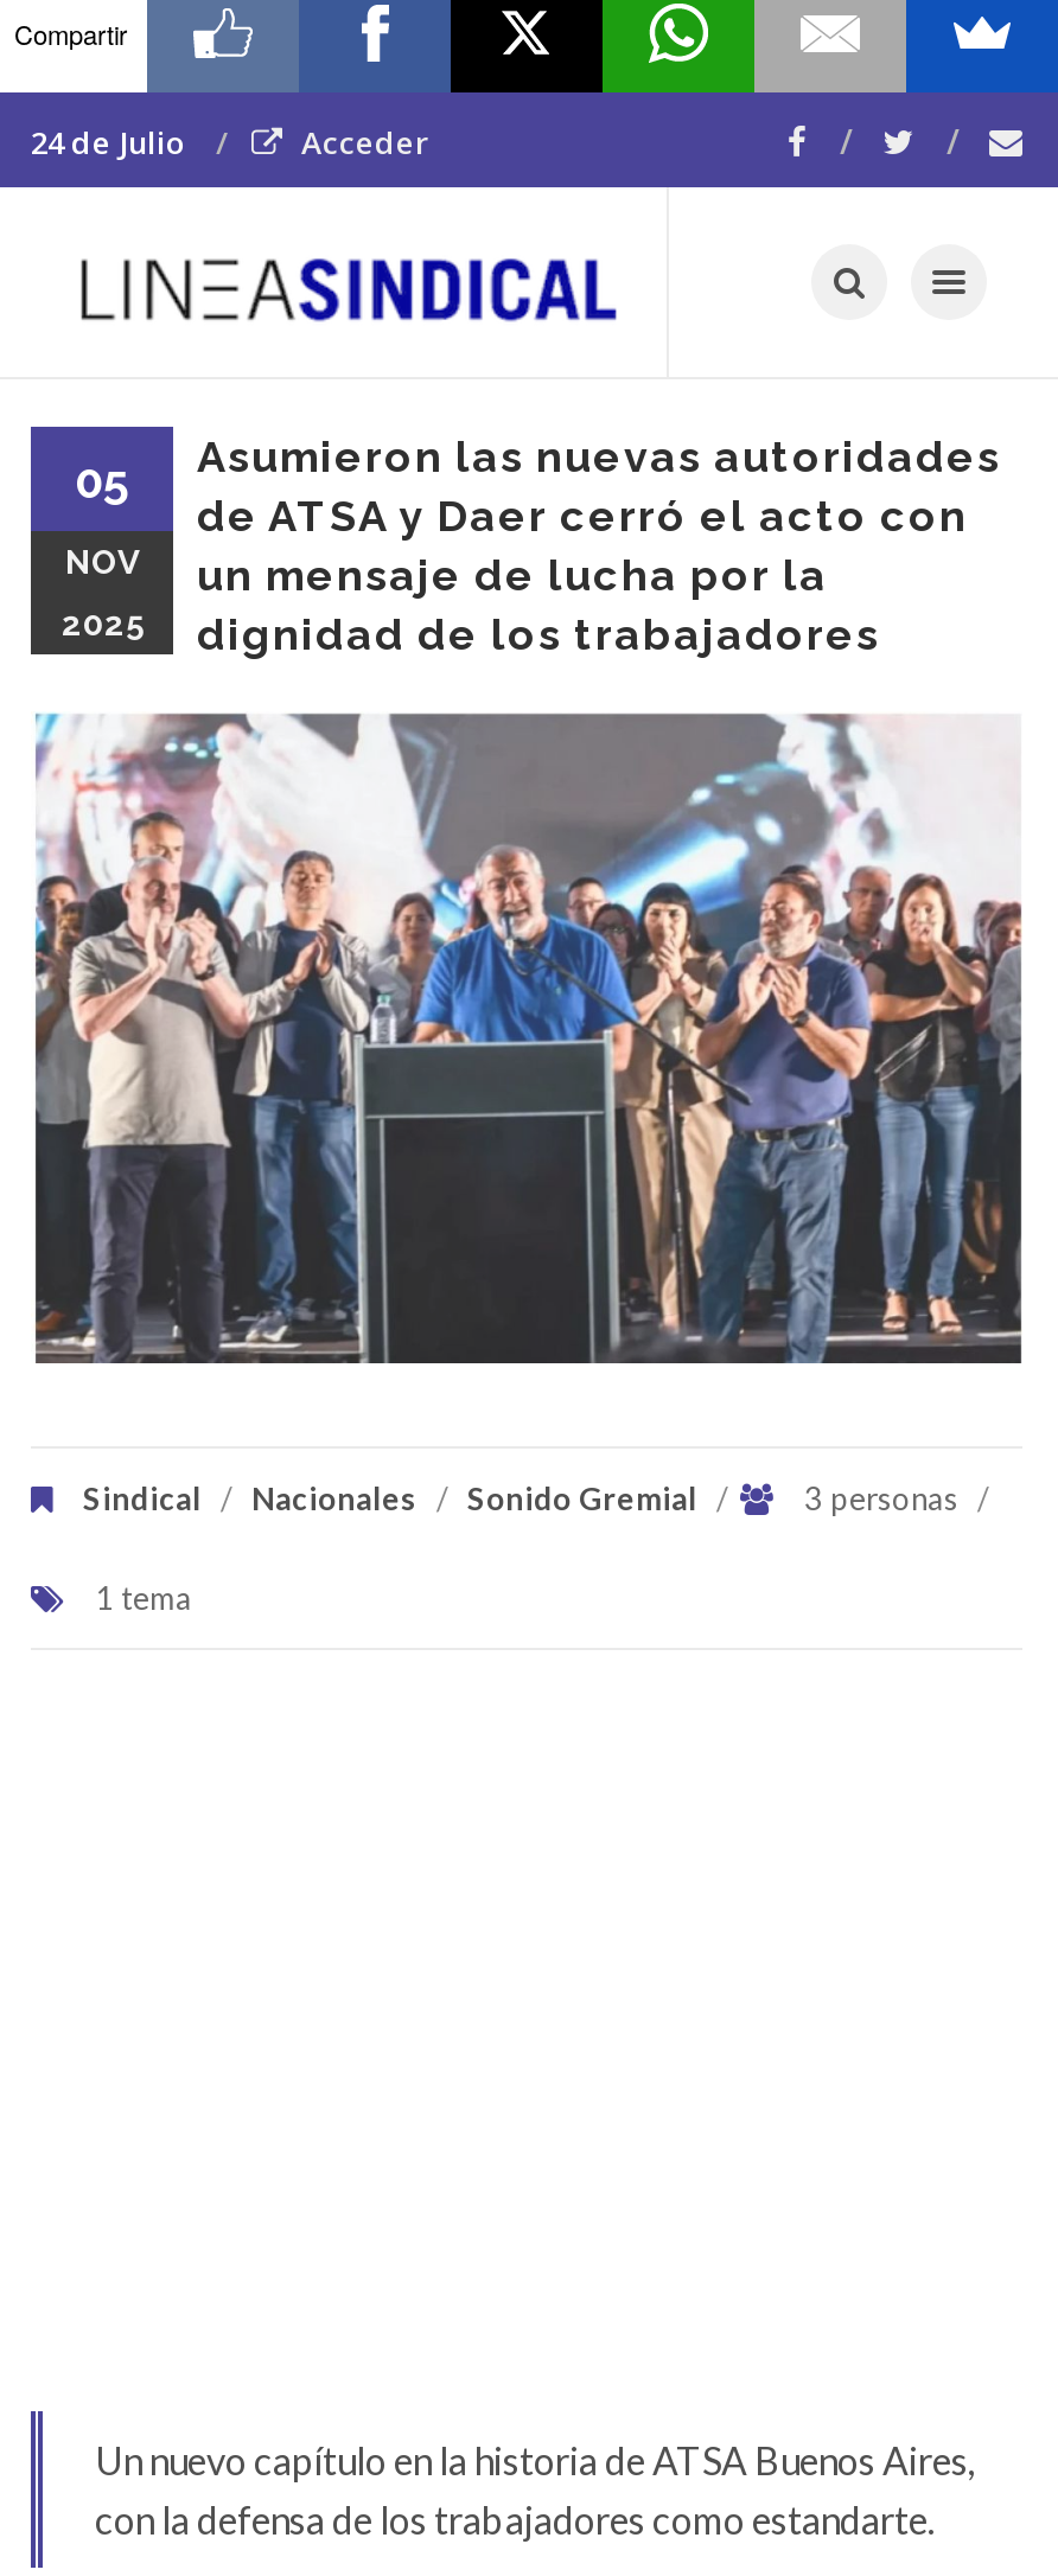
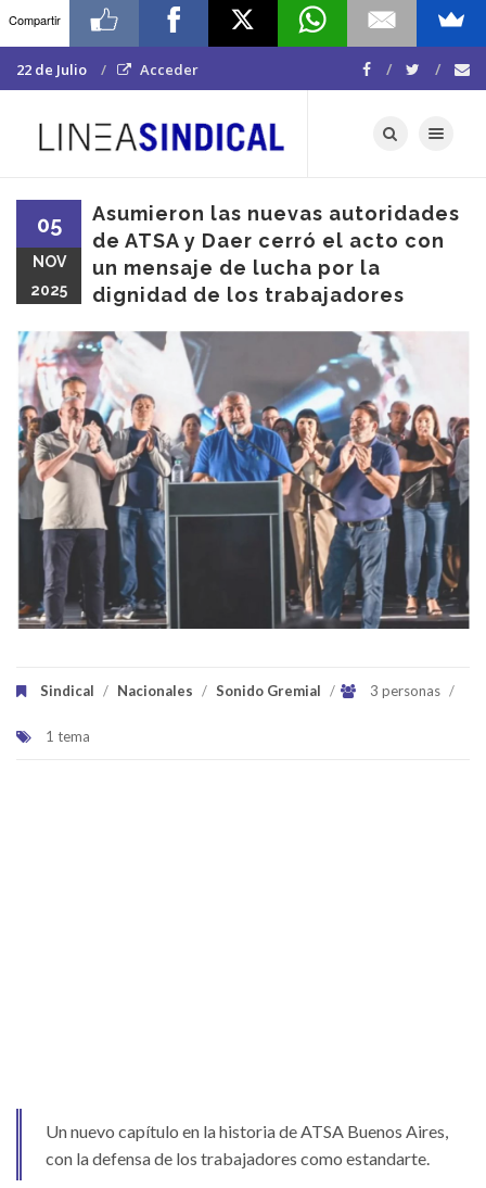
- 24 de Julio
+ 22 de Julio
